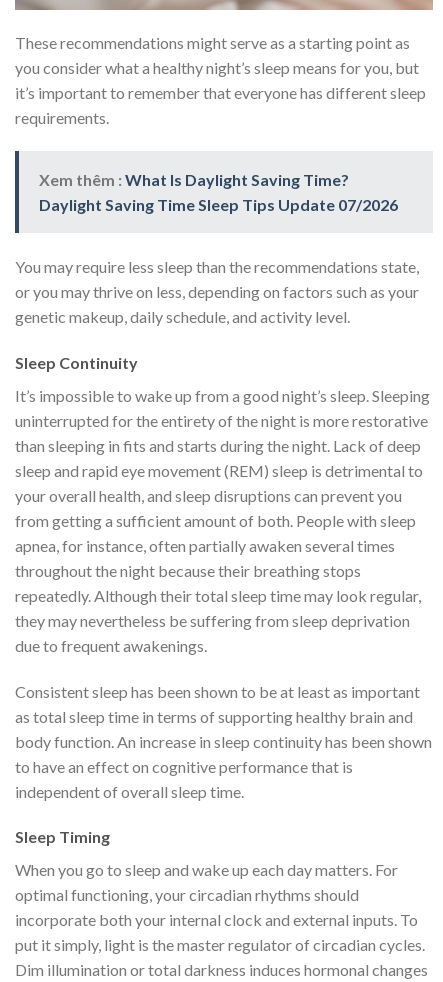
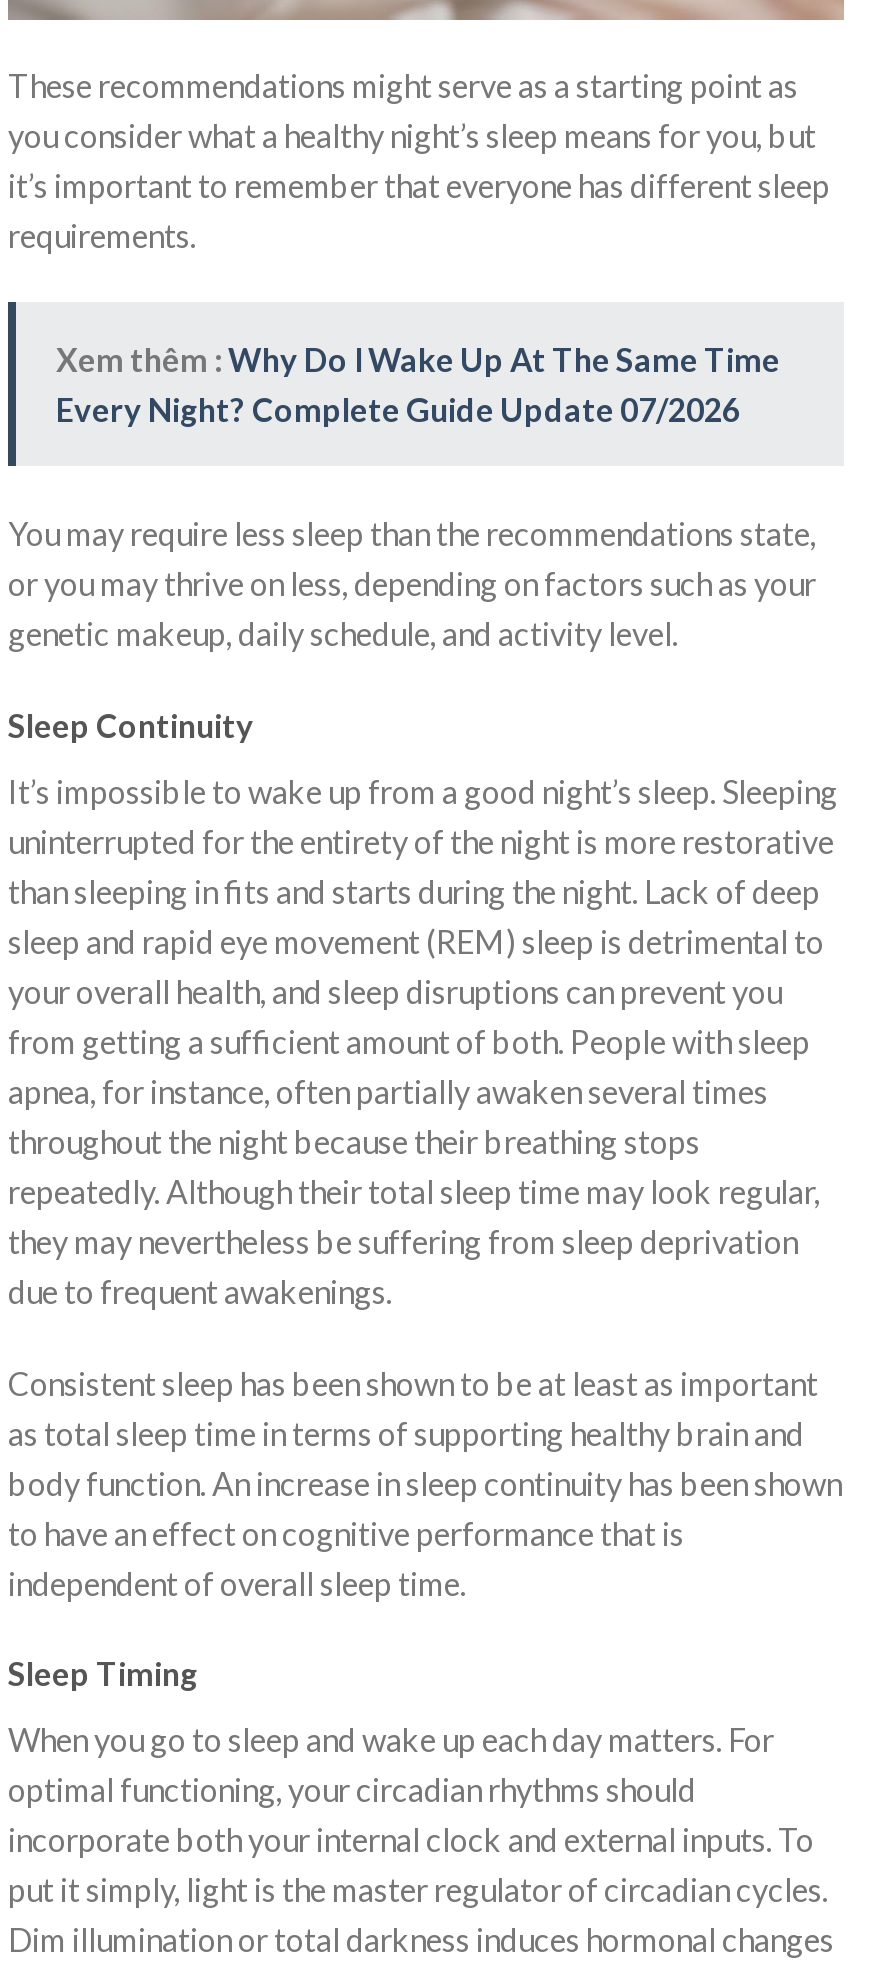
- Xem thêm : What Is Daylight Saving Time?
- Daylight Saving Time Sleep Tips Update 07/2026
+ Xem thêm : Why Do I Wake Up At The Same Time
+ Every Night? Complete Guide Update 07/2026
